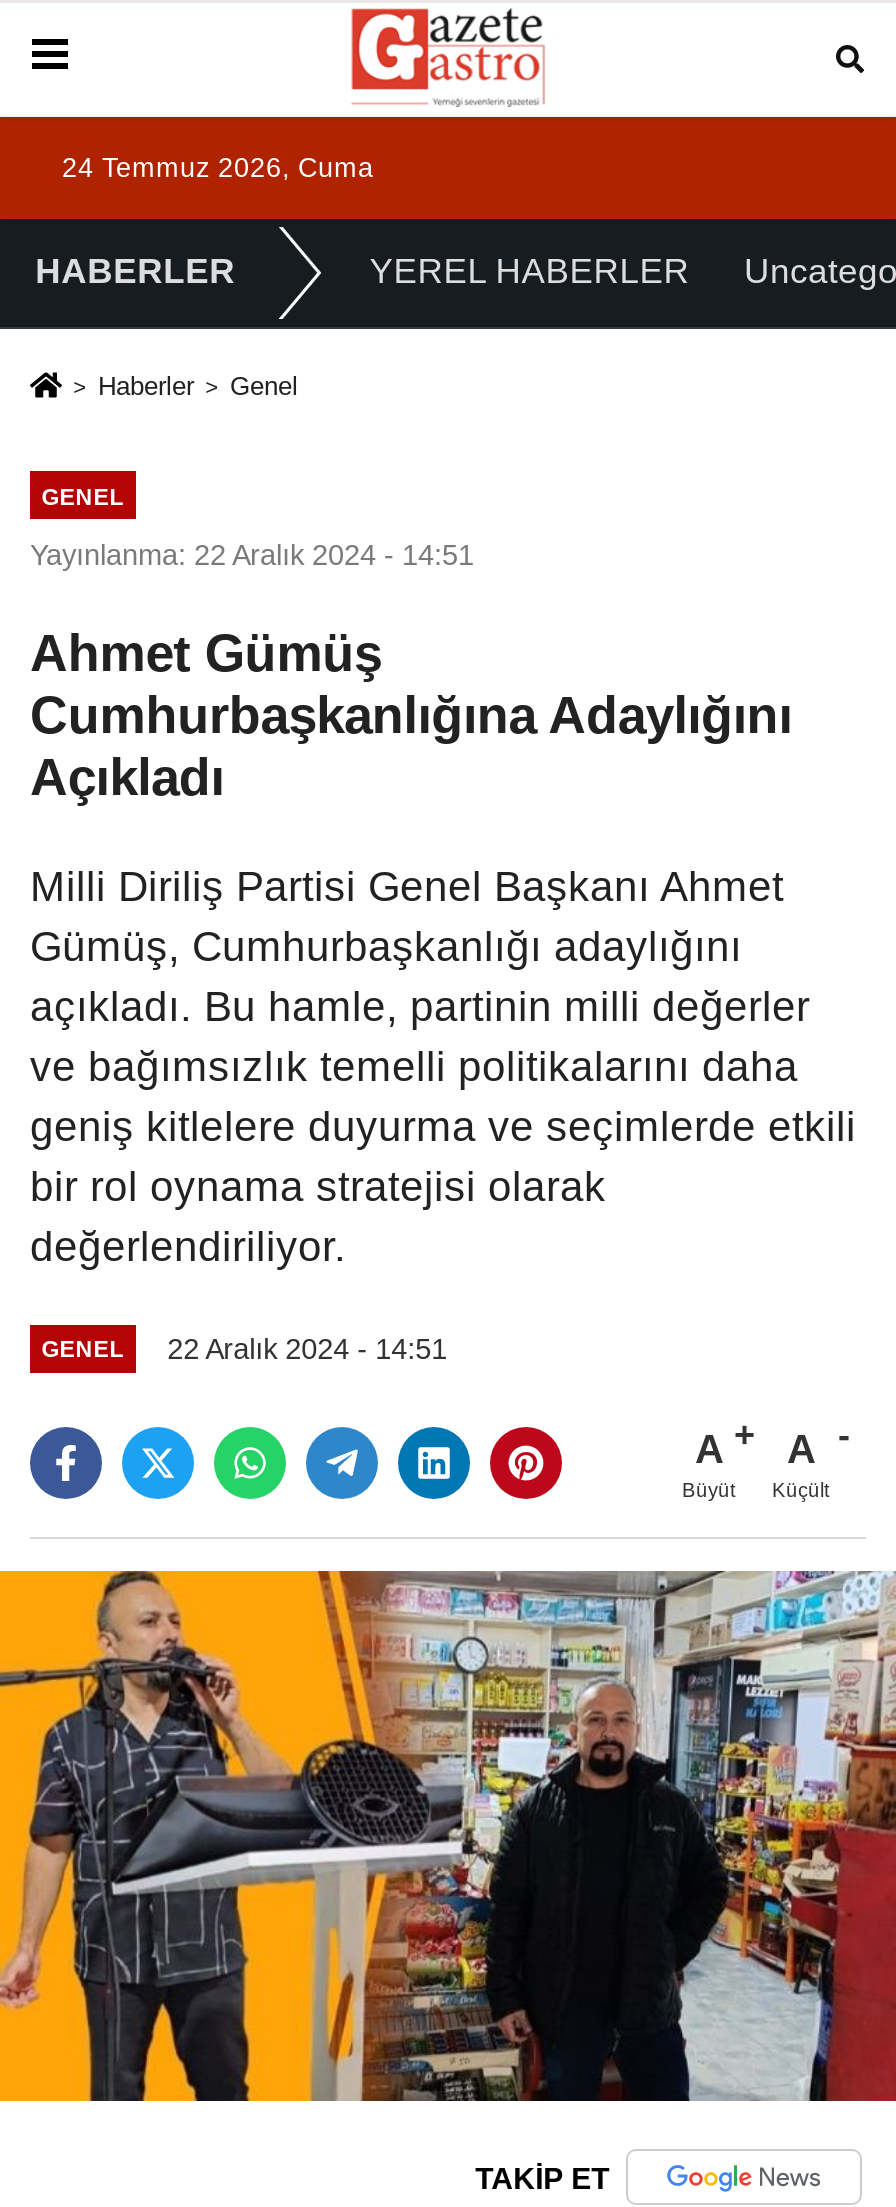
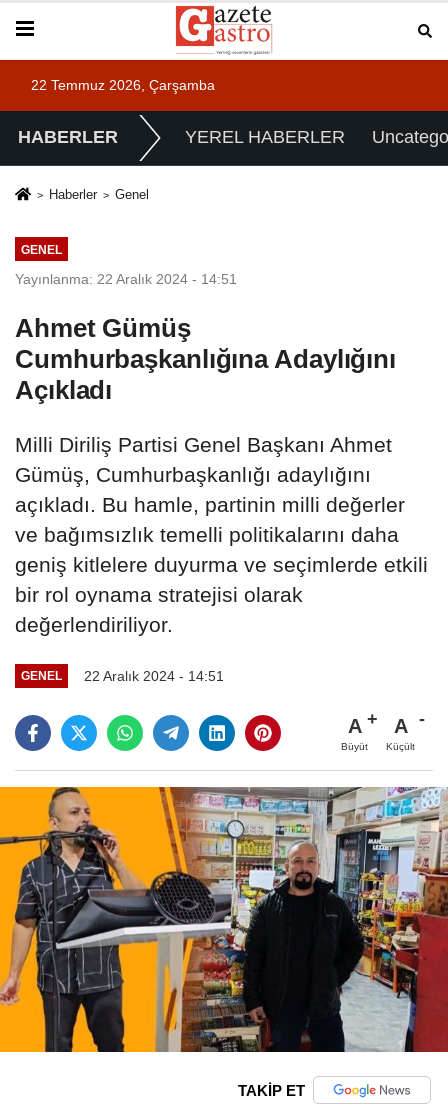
- 24 Temmuz 2026, Cuma
+ 22 Temmuz 2026, Çarşamba
